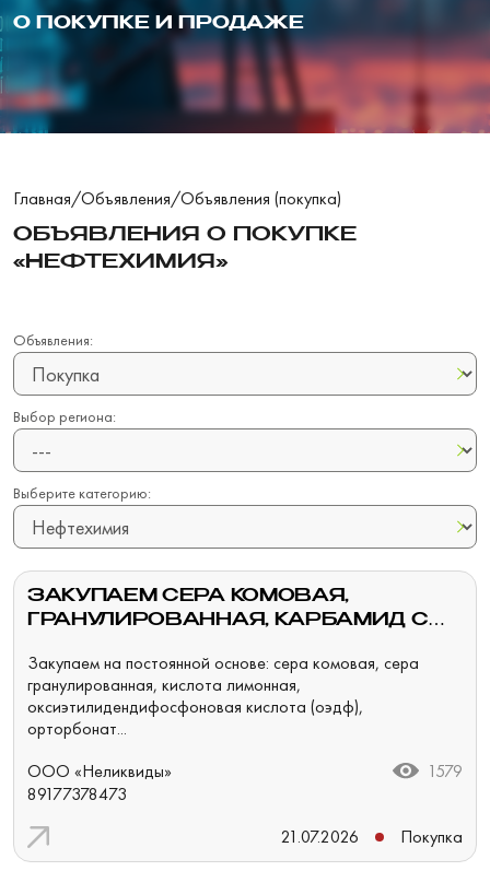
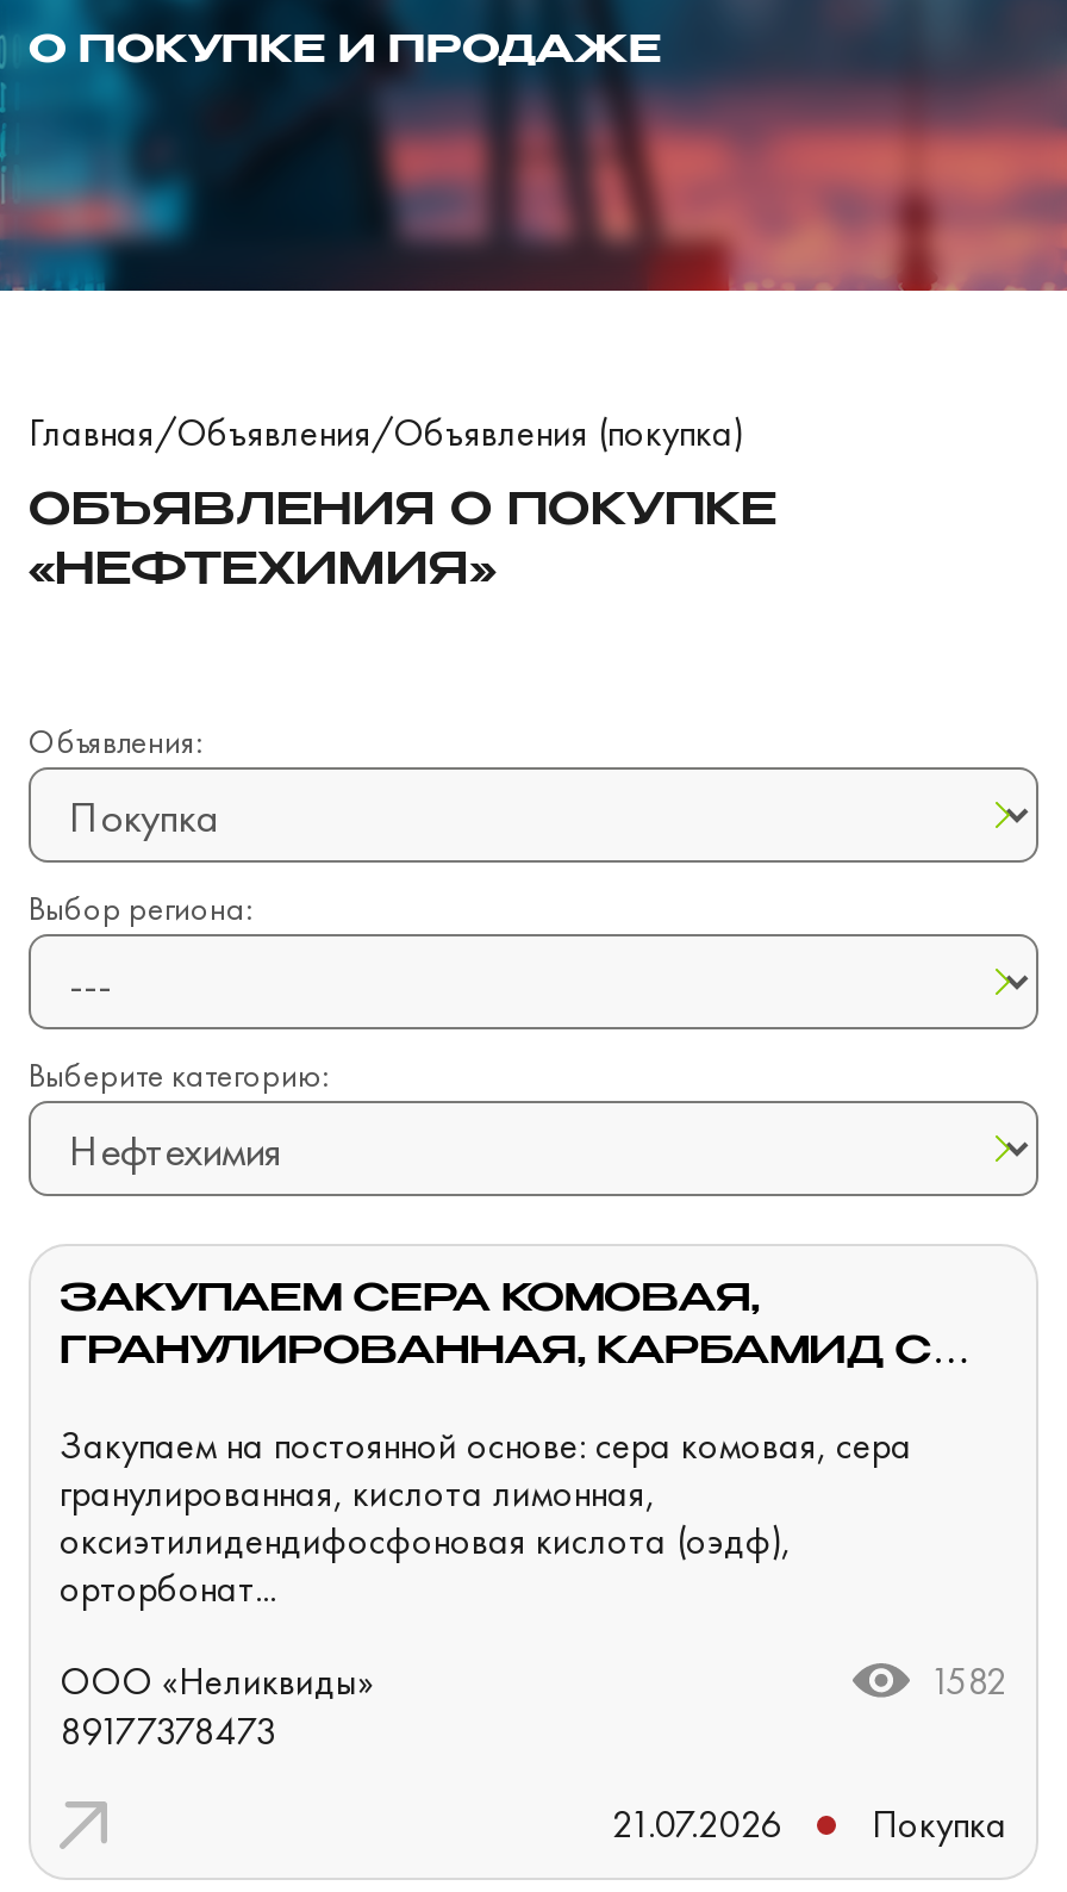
- 1579
+ 1582
